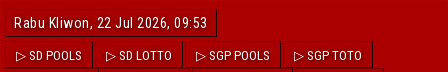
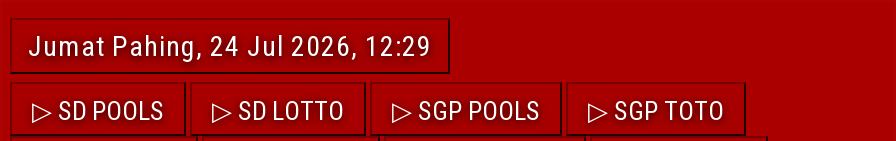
- Rabu Kliwon, 22 Jul 2026, 09:53
+ Jumat Pahing, 24 Jul 2026, 12:29
